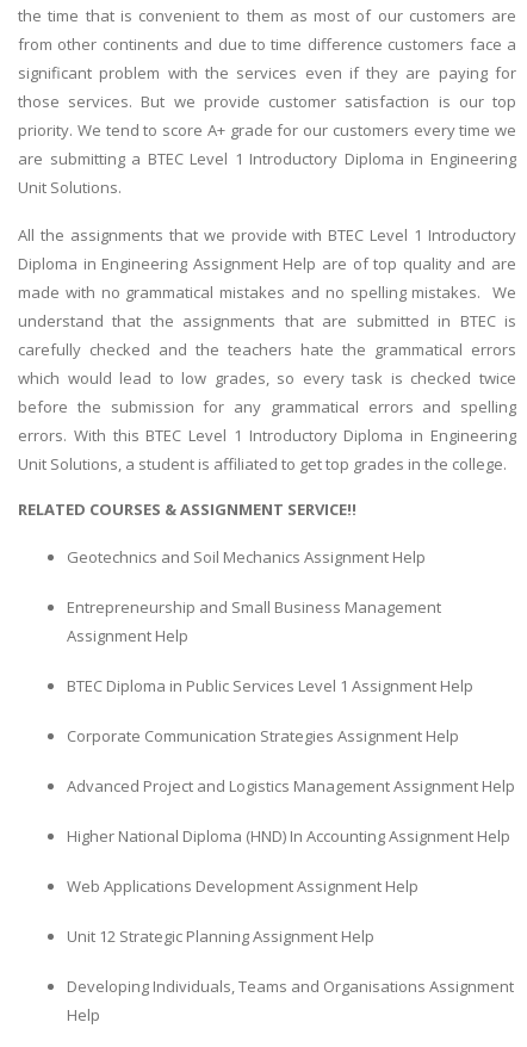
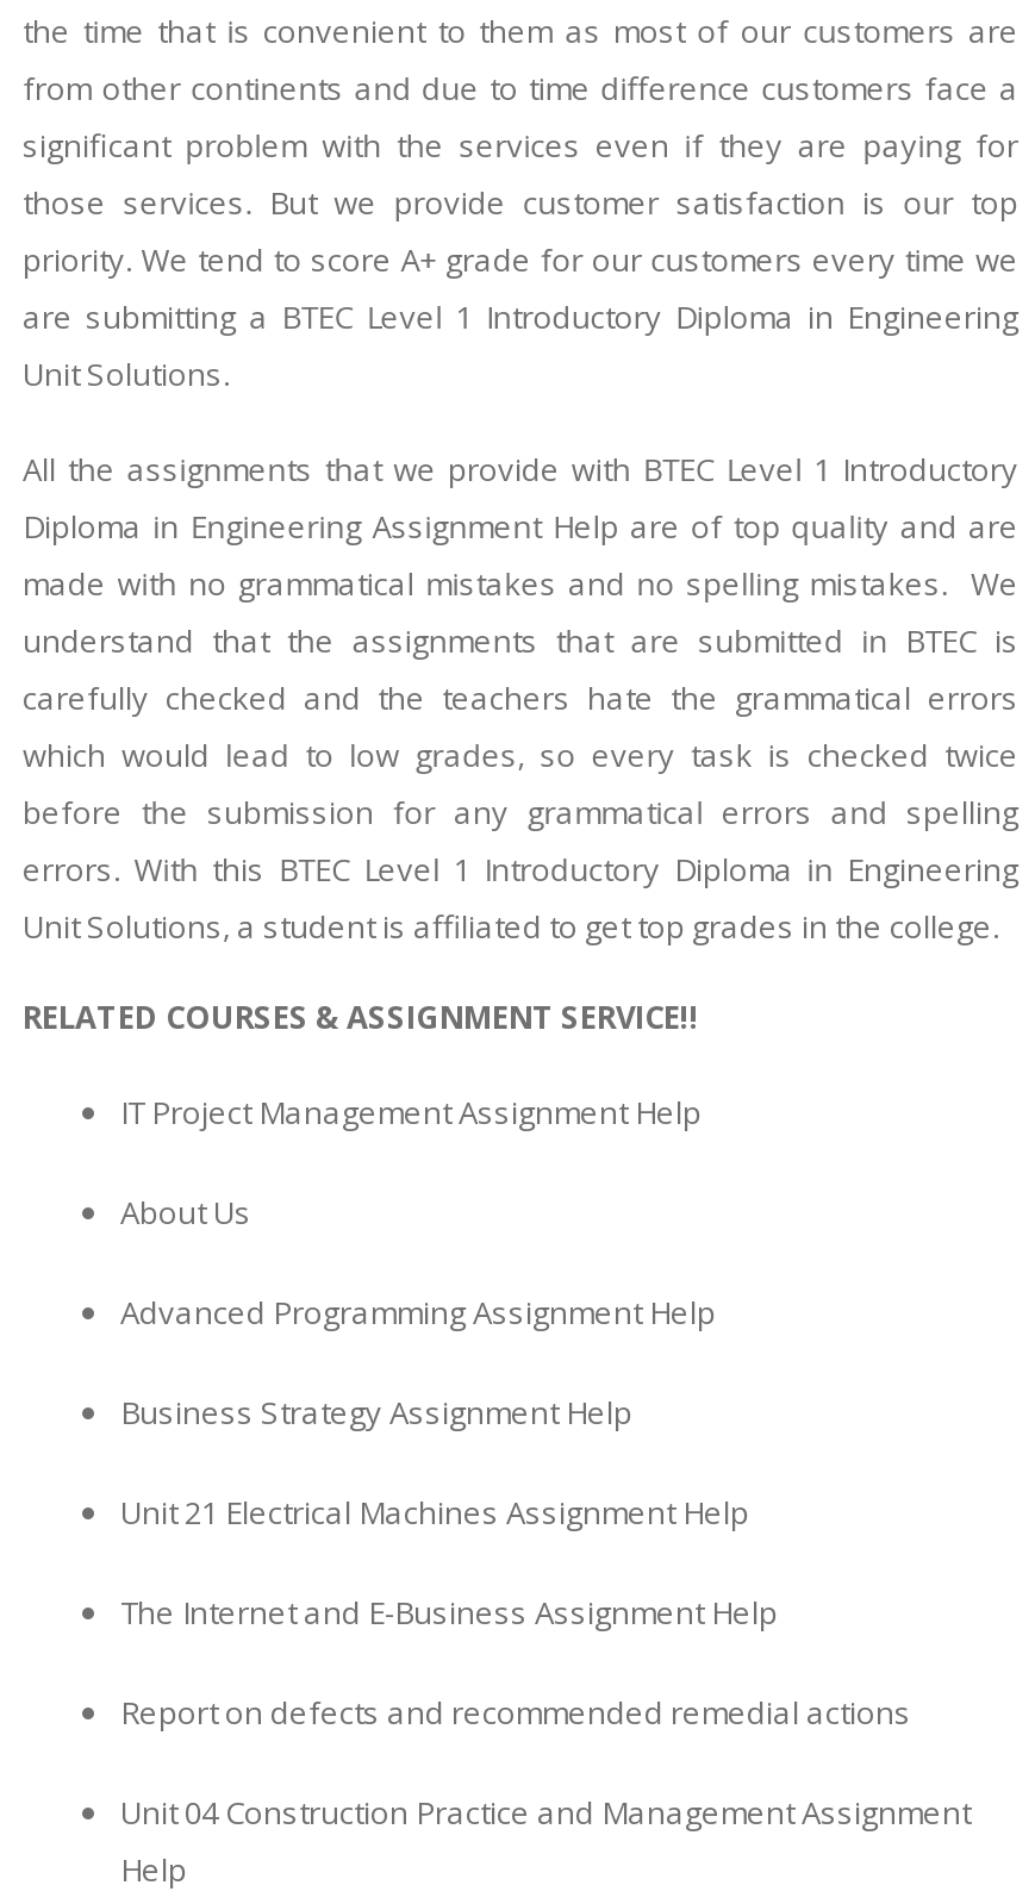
- Geotechnics and Soil Mechanics Assignment Help
- Entrepreneurship and Small Business Management
- Assignment Help
- BTEC Diploma in Public Services Level 1 Assignment Help
- Corporate Communication Strategies Assignment Help
- Advanced Project and Logistics Management Assignment Help
- Higher National Diploma (HND) In Accounting Assignment Help
- Web Applications Development Assignment Help
- Unit 12 Strategic Planning Assignment Help
- Developing Individuals, Teams and Organisations Assignment
+ IT Project Management Assignment Help
+ About Us
+ Advanced Programming Assignment Help
+ Business Strategy Assignment Help
+ Unit 21 Electrical Machines Assignment Help
+ The Internet and E-Business Assignment Help
+ Report on defects and recommended remedial actions
+ Unit 04 Construction Practice and Management Assignment
